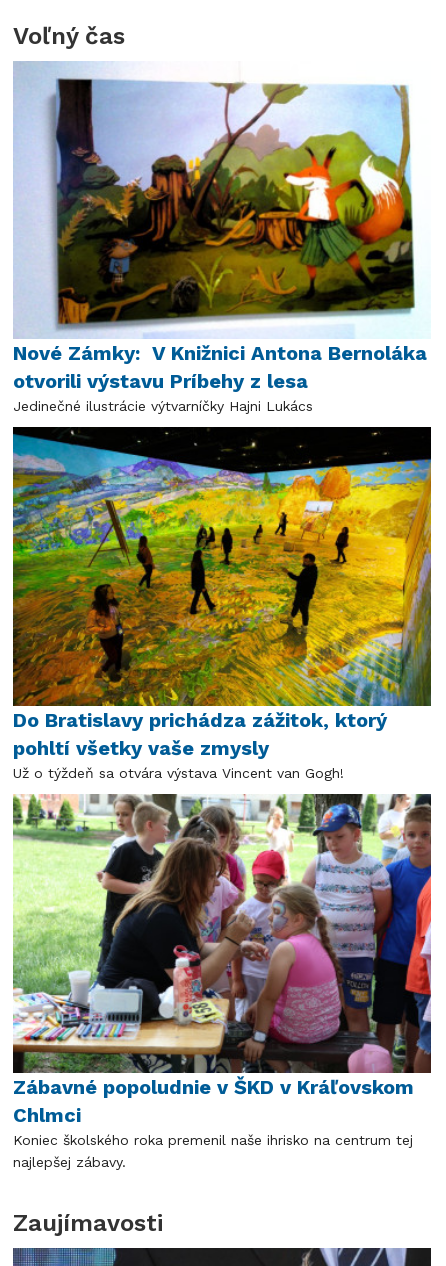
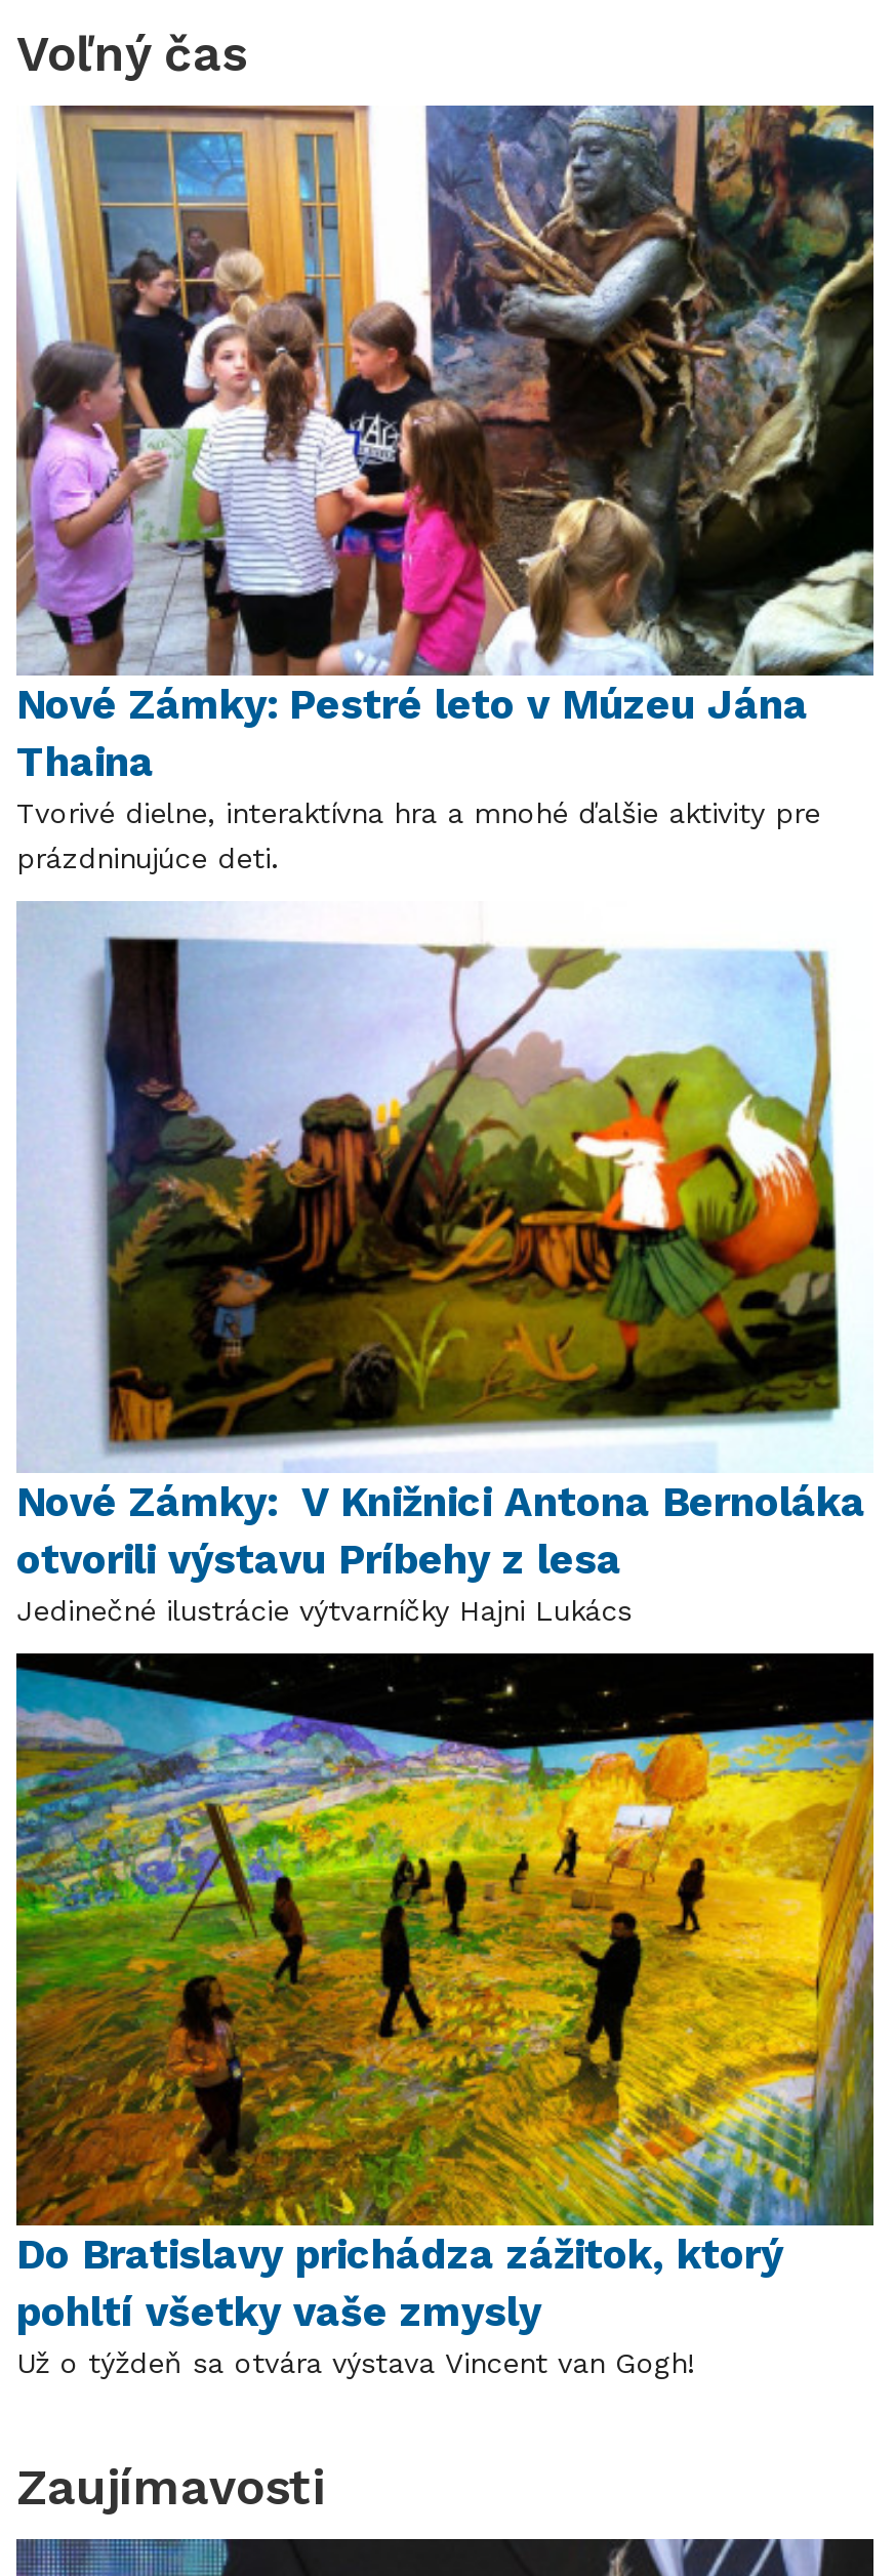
+ [image]
+ Nové Zámky: Pestré leto v Múzeu Jána
+ Thaina
+ Tvorivé dielne, interaktívna hra a mnohé ďalšie aktivity pre
+ prázdninujúce deti.

moved down: [image] | Nové Zámky: V Knižnici Antona Bernoláka | otvorili výstavu Príbehy z lesa | Jedinečné ilustrácie výtvarníčky Hajni Lukács | Do Bratislavy prichádza zážitok, ktorý | pohltí všetky vaše zmysly | Už o týždeň sa otvára výstava Vincent van Gogh!

- [image]
- Zábavné popoludnie v ŠKD v Kráľovskom
- Chlmci
- Koniec školského roka premenil naše ihrisko na centrum tej
- najlepšej zábavy.
